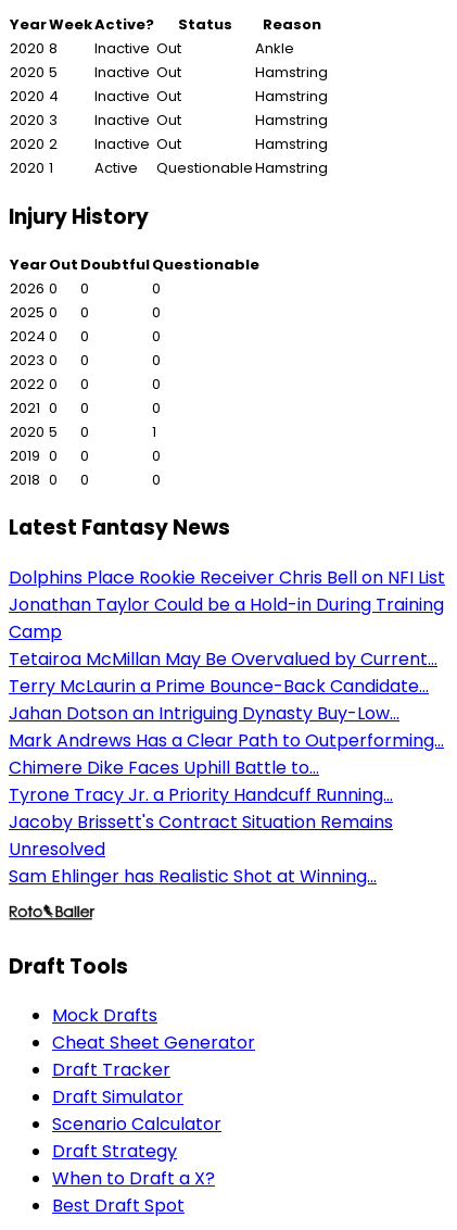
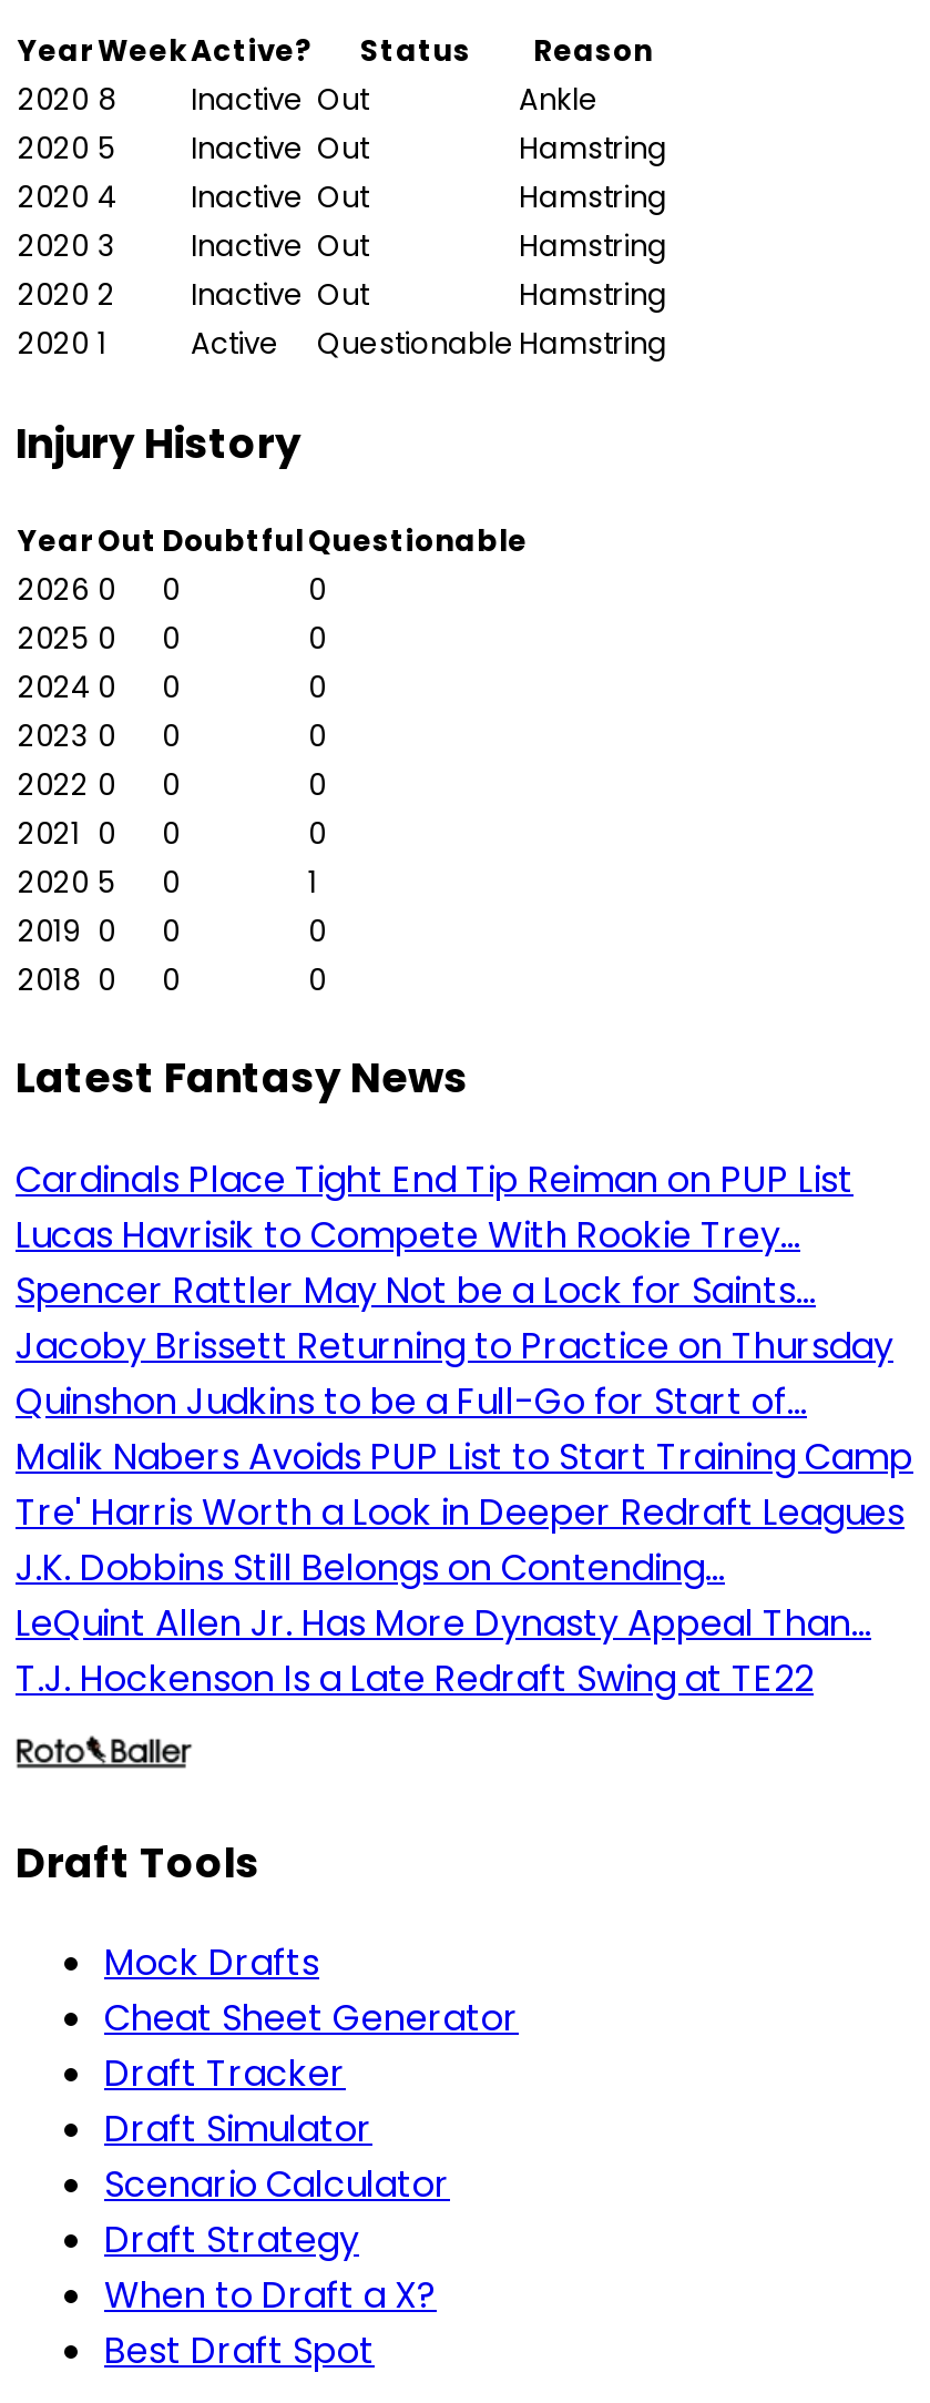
- Dolphins Place Rookie Receiver Chris Bell on NFI List
- Jonathan Taylor Could be a Hold-in During Training
- Camp
- Tetairoa McMillan May Be Overvalued by Current...
- Terry McLaurin a Prime Bounce-Back Candidate...
- Jahan Dotson an Intriguing Dynasty Buy-Low...
- Mark Andrews Has a Clear Path to Outperforming...
- Chimere Dike Faces Uphill Battle to...
- Tyrone Tracy Jr. a Priority Handcuff Running...
- Jacoby Brissett's Contract Situation Remains
- Unresolved
- Sam Ehlinger has Realistic Shot at Winning...
+ Cardinals Place Tight End Tip Reiman on PUP List
+ Lucas Havrisik to Compete With Rookie Trey...
+ Spencer Rattler May Not be a Lock for Saints...
+ Jacoby Brissett Returning to Practice on Thursday
+ Quinshon Judkins to be a Full-Go for Start of...
+ Malik Nabers Avoids PUP List to Start Training Camp
+ Tre' Harris Worth a Look in Deeper Redraft Leagues
+ J.K. Dobbins Still Belongs on Contending...
+ LeQuint Allen Jr. Has More Dynasty Appeal Than...
+ T.J. Hockenson Is a Late Redraft Swing at TE22
